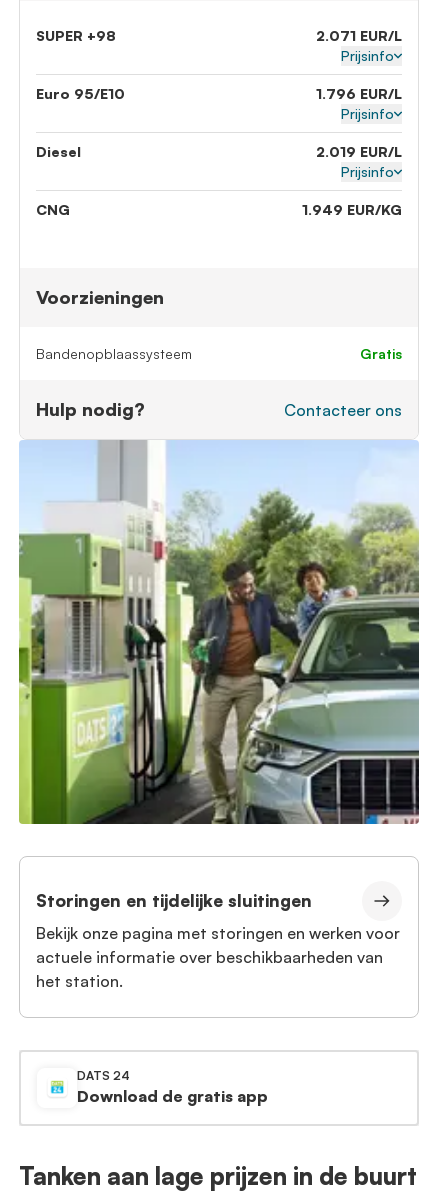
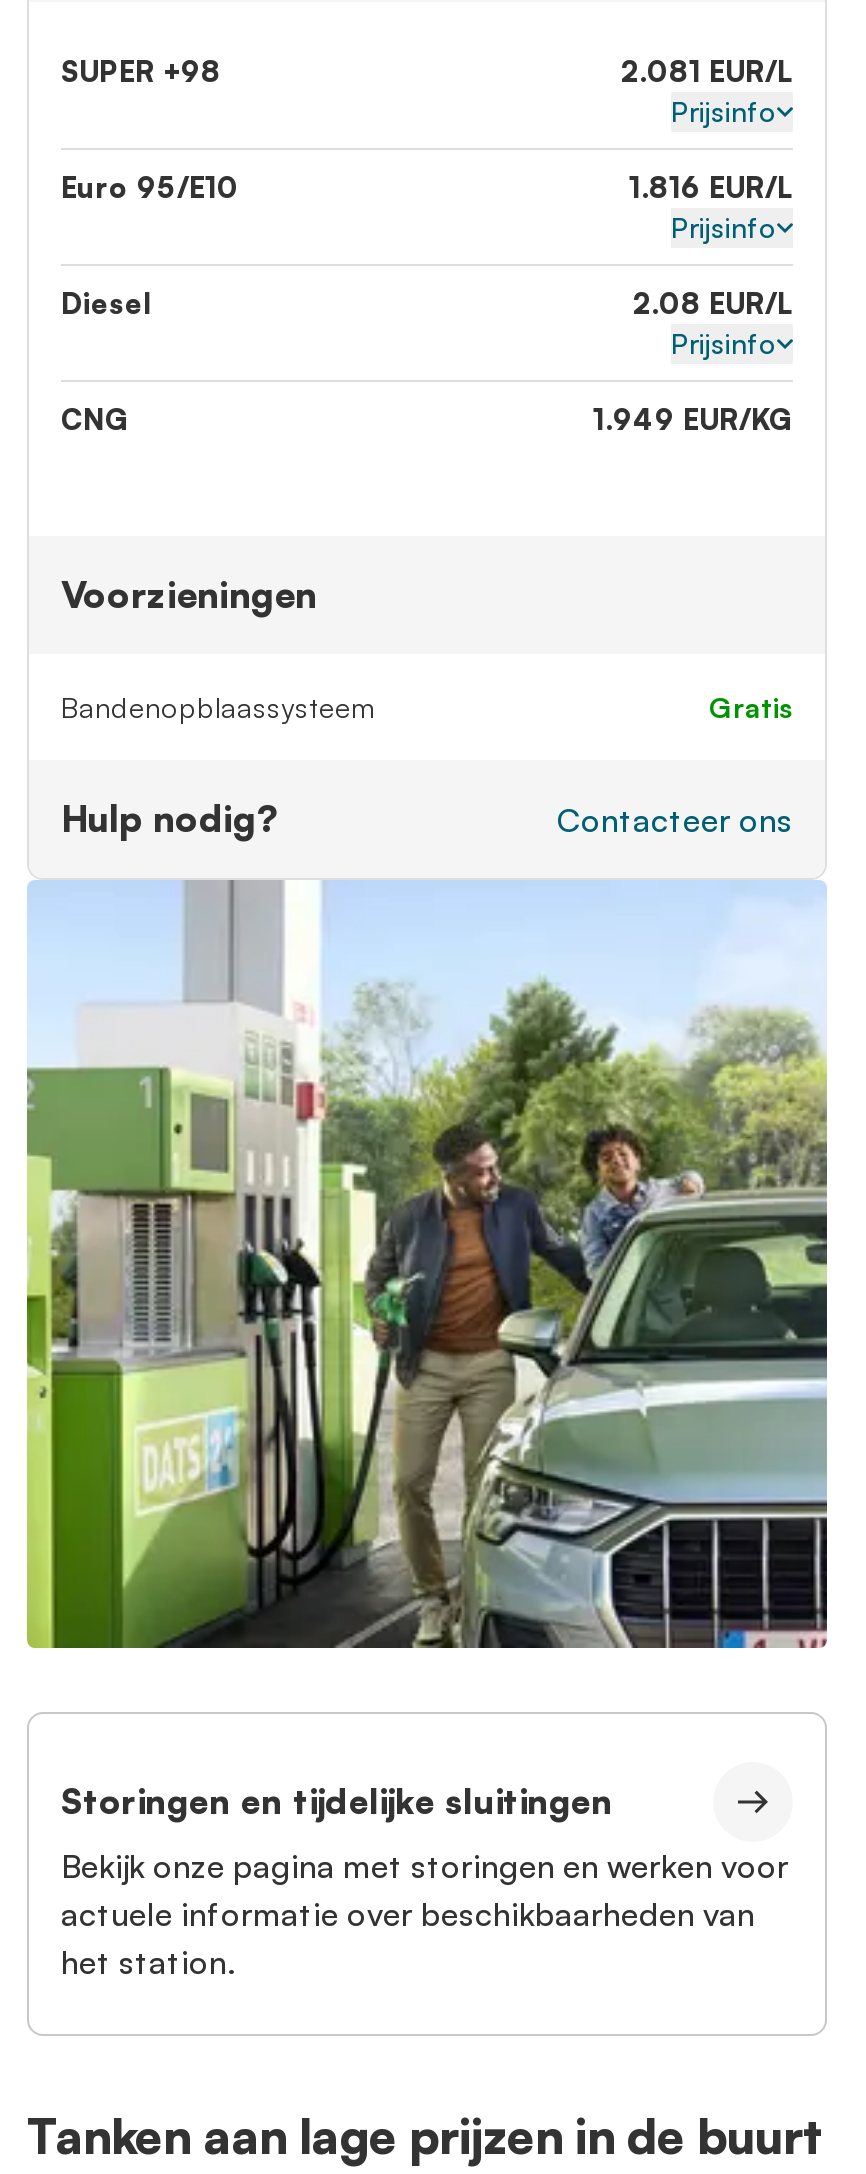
- 2.071 EUR/L
+ 2.081 EUR/L

- 1.796 EUR/L
+ 1.816 EUR/L

- 2.019 EUR/L
+ 2.08 EUR/L

- DATS 24
- Download de gratis app
